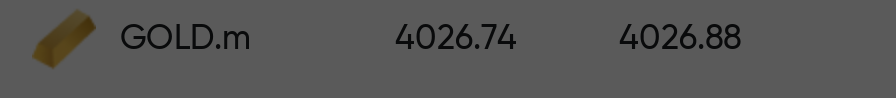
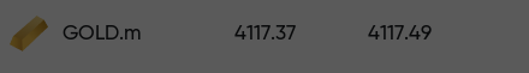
- 4026.74
+ 4117.37

- 4026.88
+ 4117.49
